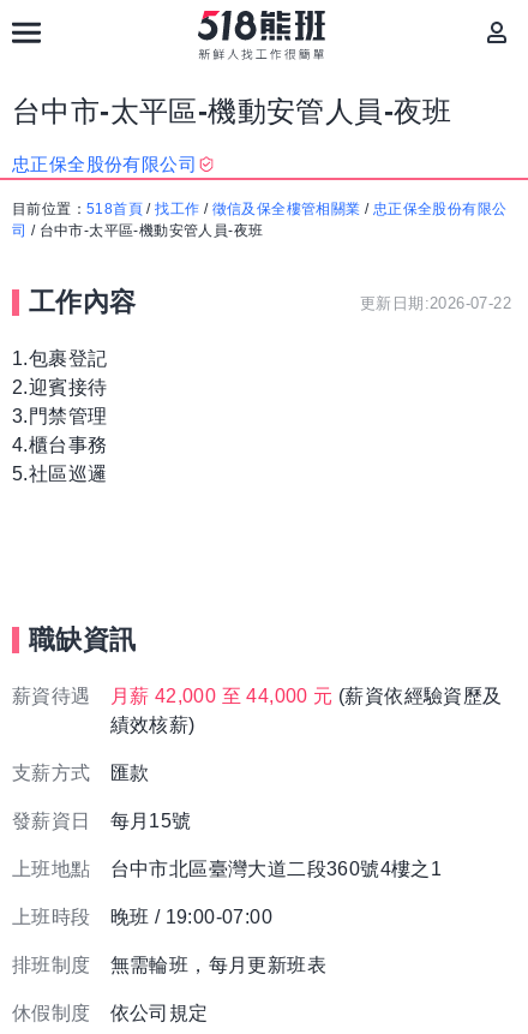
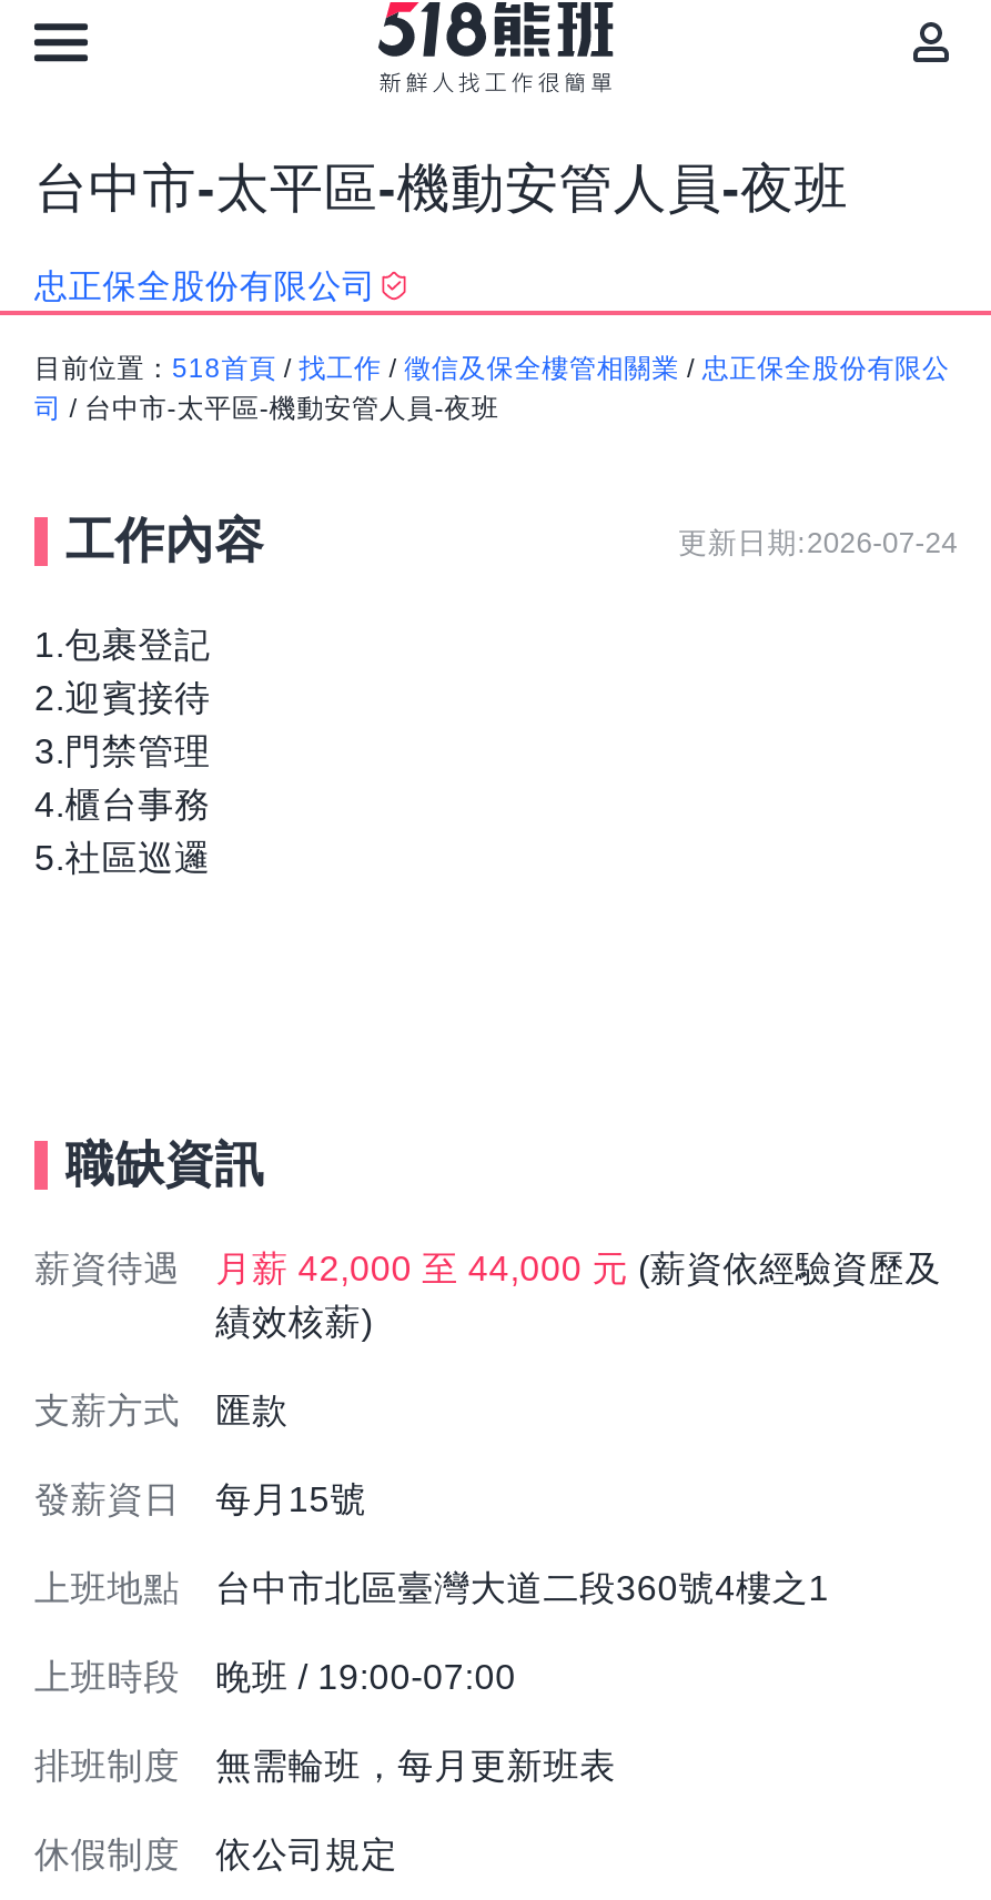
- 更新日期:2026-07-22
+ 更新日期:2026-07-24
